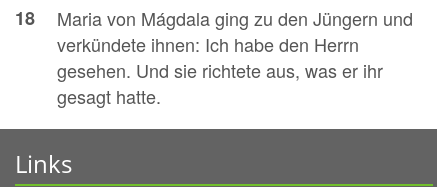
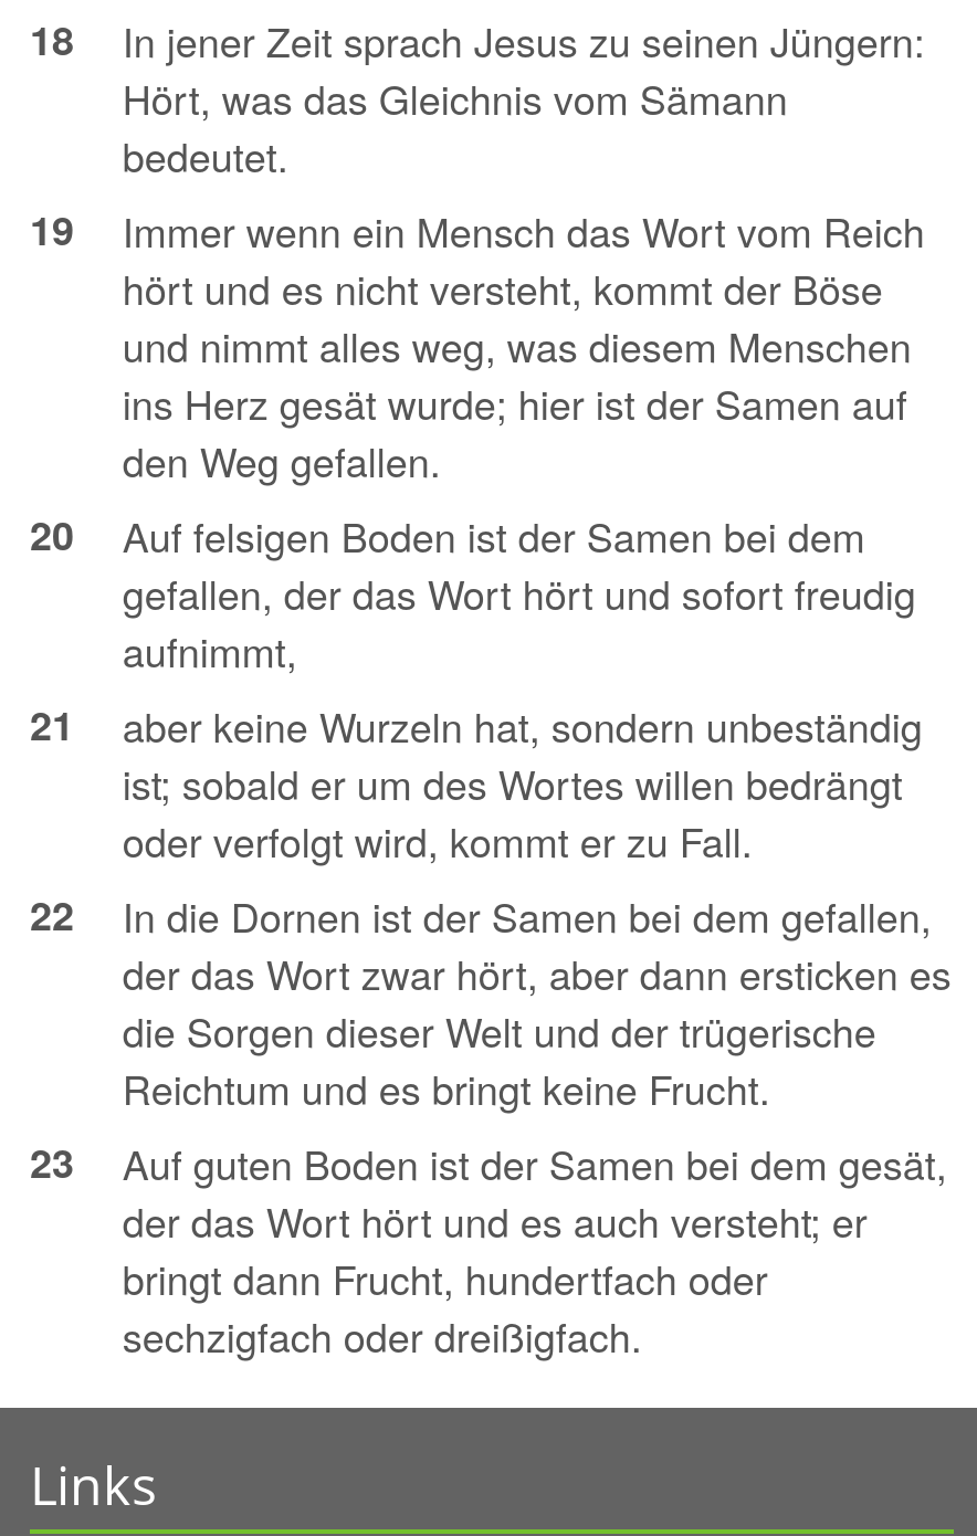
- Maria von Mágdala ging zu den Jüngern und
- verkündete ihnen: Ich habe den Herrn
- gesehen. Und sie richtete aus, was er ihr
- gesagt hatte.
+ In jener Zeit sprach Jesus zu seinen Jüngern:
+ Hört, was das Gleichnis vom Sämann
+ bedeutet.
+ 19
+ Immer wenn ein Mensch das Wort vom Reich
+ hört und es nicht versteht, kommt der Böse
+ und nimmt alles weg, was diesem Menschen
+ ins Herz gesät wurde; hier ist der Samen auf
+ den Weg gefallen.
+ 20
+ Auf felsigen Boden ist der Samen bei dem
+ gefallen, der das Wort hört und sofort freudig
+ aufnimmt,
+ 21
+ aber keine Wurzeln hat, sondern unbeständig
+ ist; sobald er um des Wortes willen bedrängt
+ oder verfolgt wird, kommt er zu Fall.
+ 22
+ In die Dornen ist der Samen bei dem gefallen,
+ der das Wort zwar hört, aber dann ersticken es
+ die Sorgen dieser Welt und der trügerische
+ Reichtum und es bringt keine Frucht.
+ 23
+ Auf guten Boden ist der Samen bei dem gesät,
+ der das Wort hört und es auch versteht; er
+ bringt dann Frucht, hundertfach oder
+ sechzigfach oder dreißigfach.
